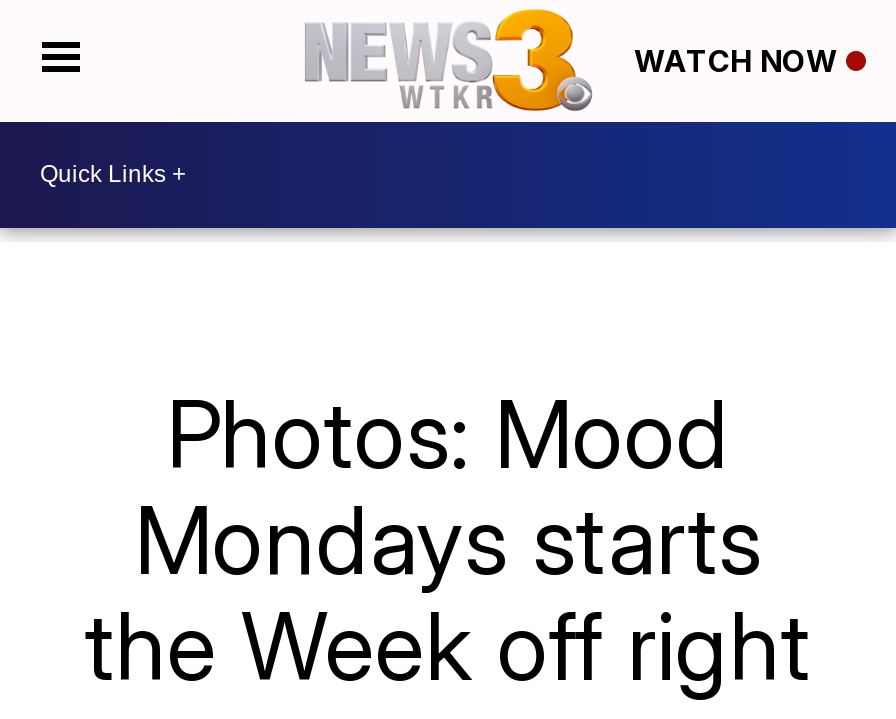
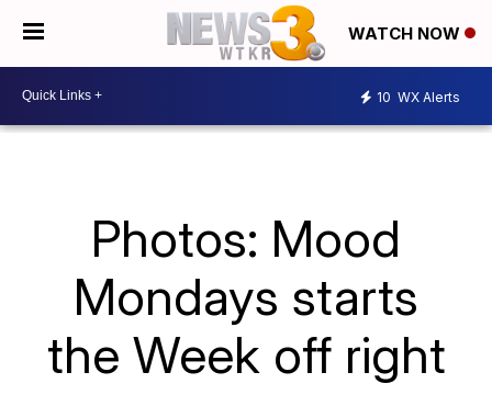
+ 10 WX Alerts
